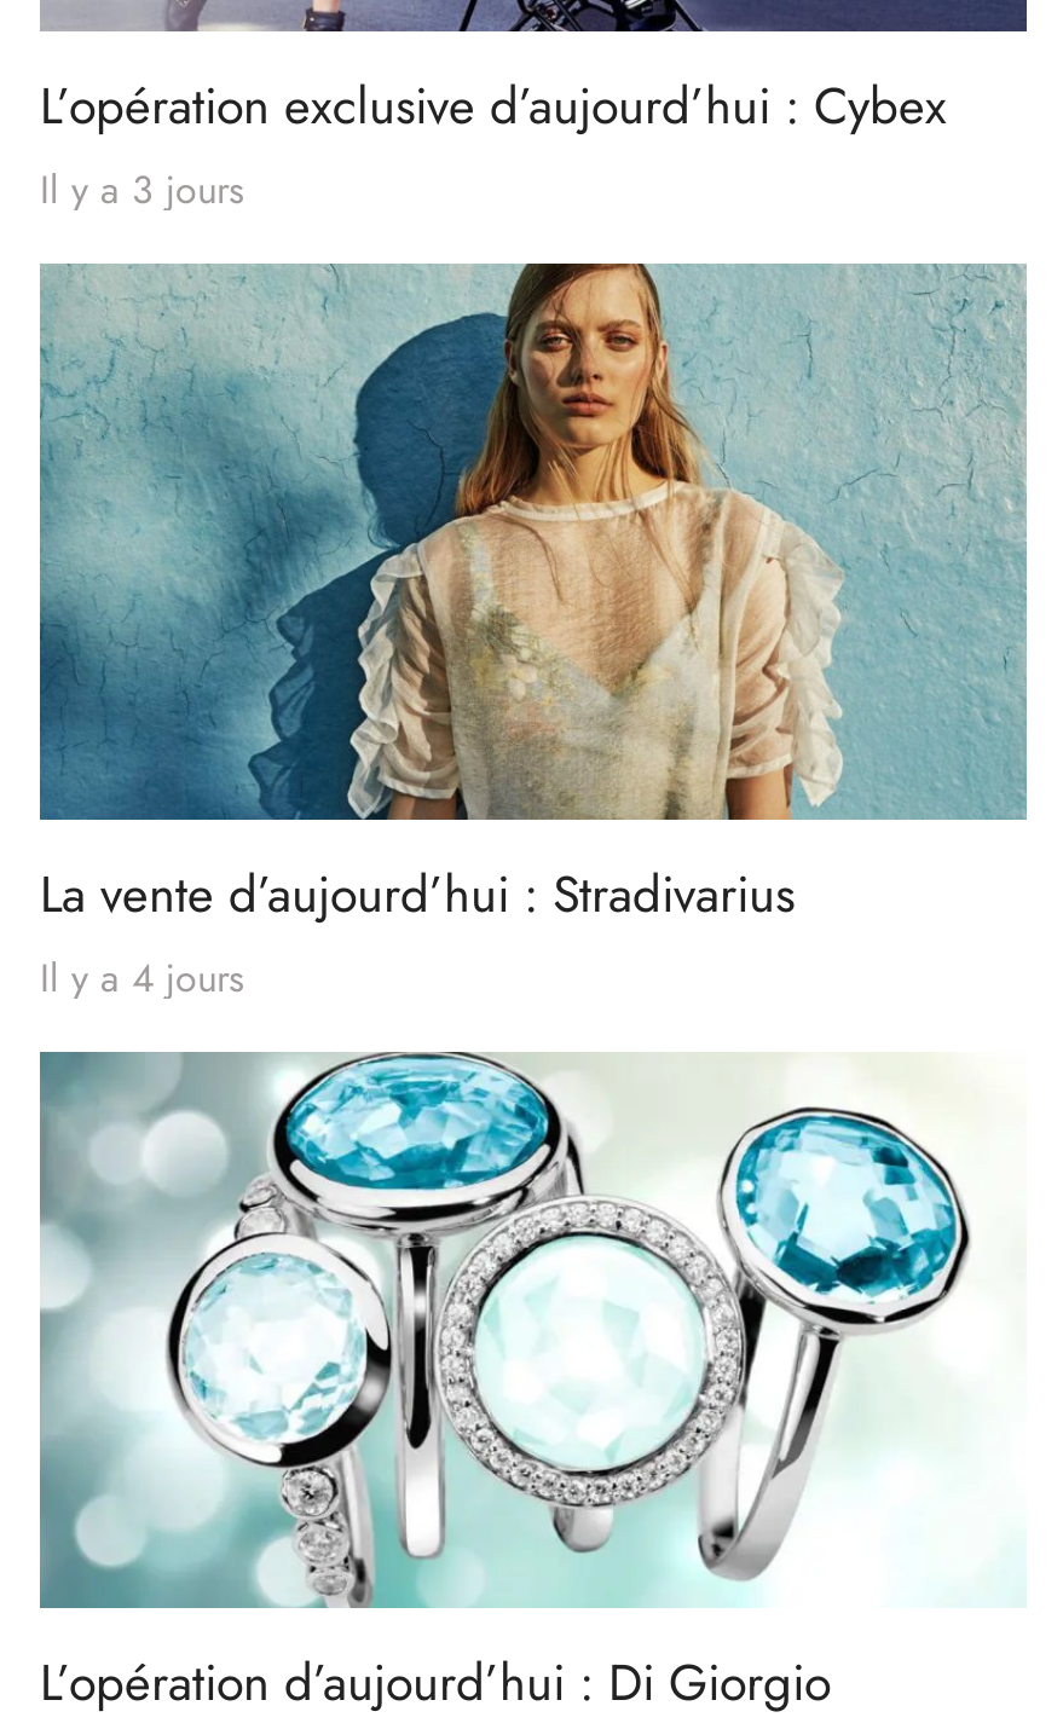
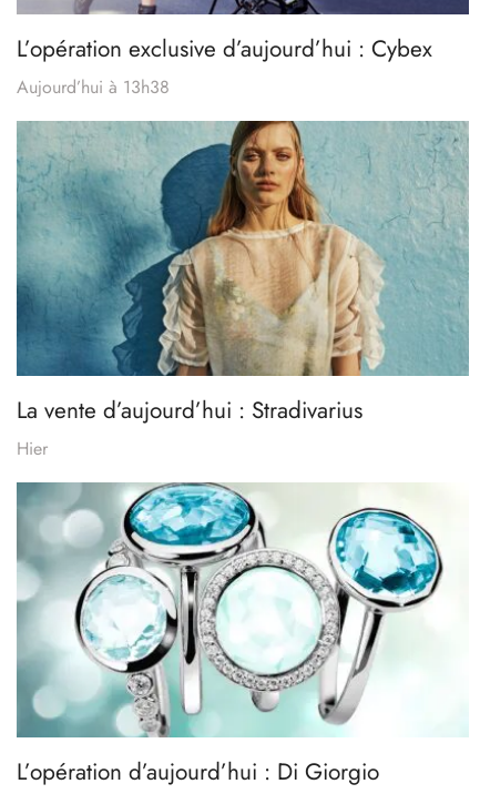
- Il y a 3 jours
+ Aujourd’hui à 13h38

- Il y a 4 jours
+ Hier
